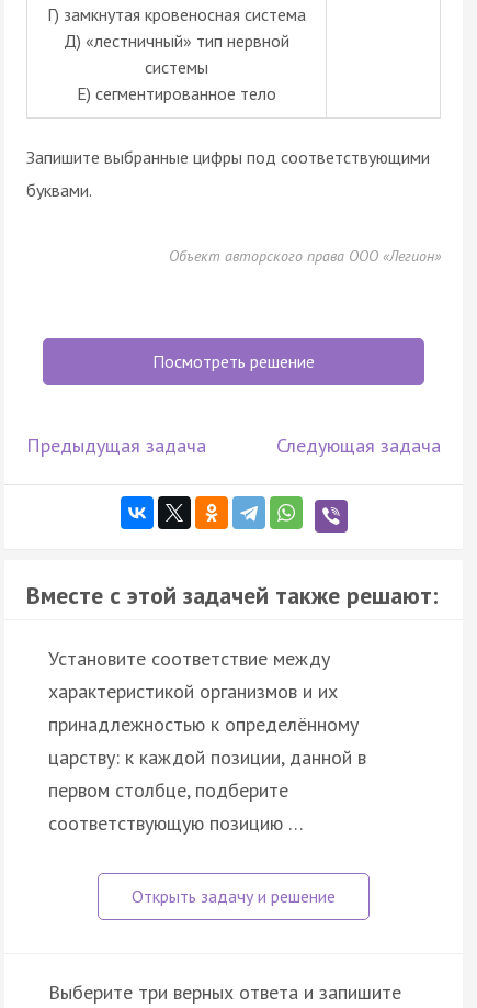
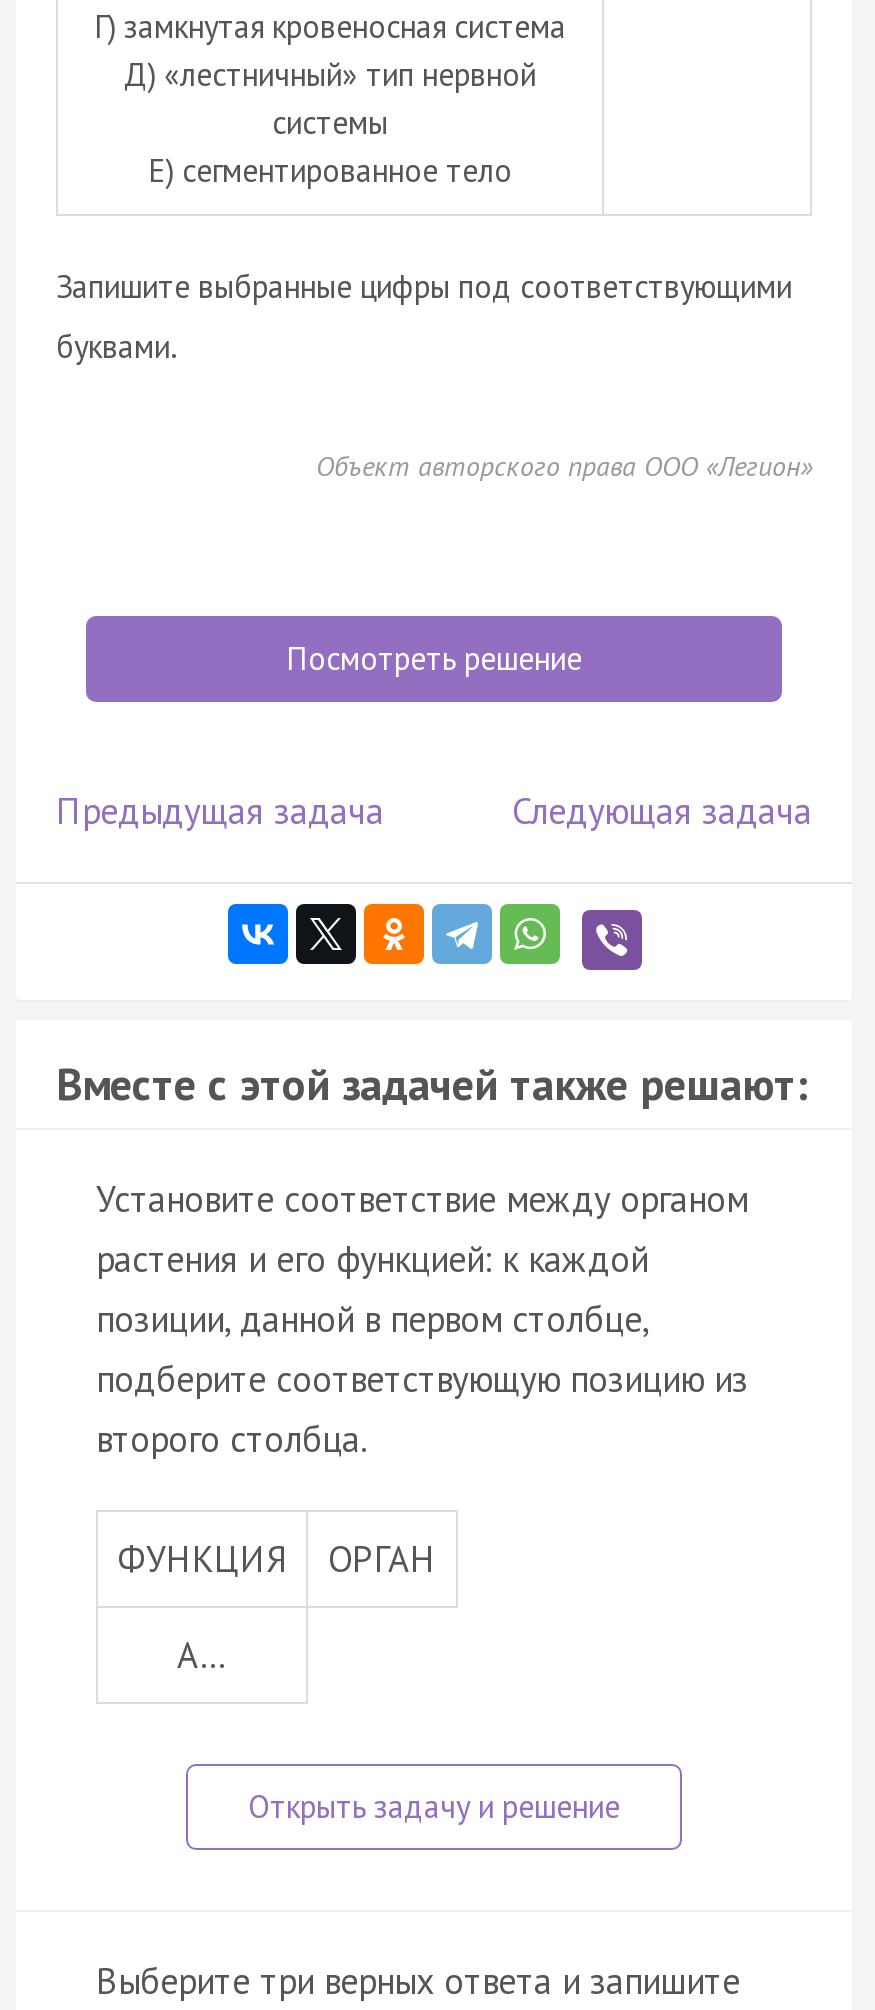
- Установите соответствие между
- характеристикой организмов и их
- принадлежностью к определённому
- царству: к каждой позиции, данной в
- первом столбце, подберите
- соответствующую позицию …
+ Установите соответствие между органом
+ растения и его функцией: к каждой
+ позиции, данной в первом столбце,
+ подберите соответствующую позицию из
+ второго столбца.
+ ФУНКЦИЯ
+ ОРГАН
+ А…
